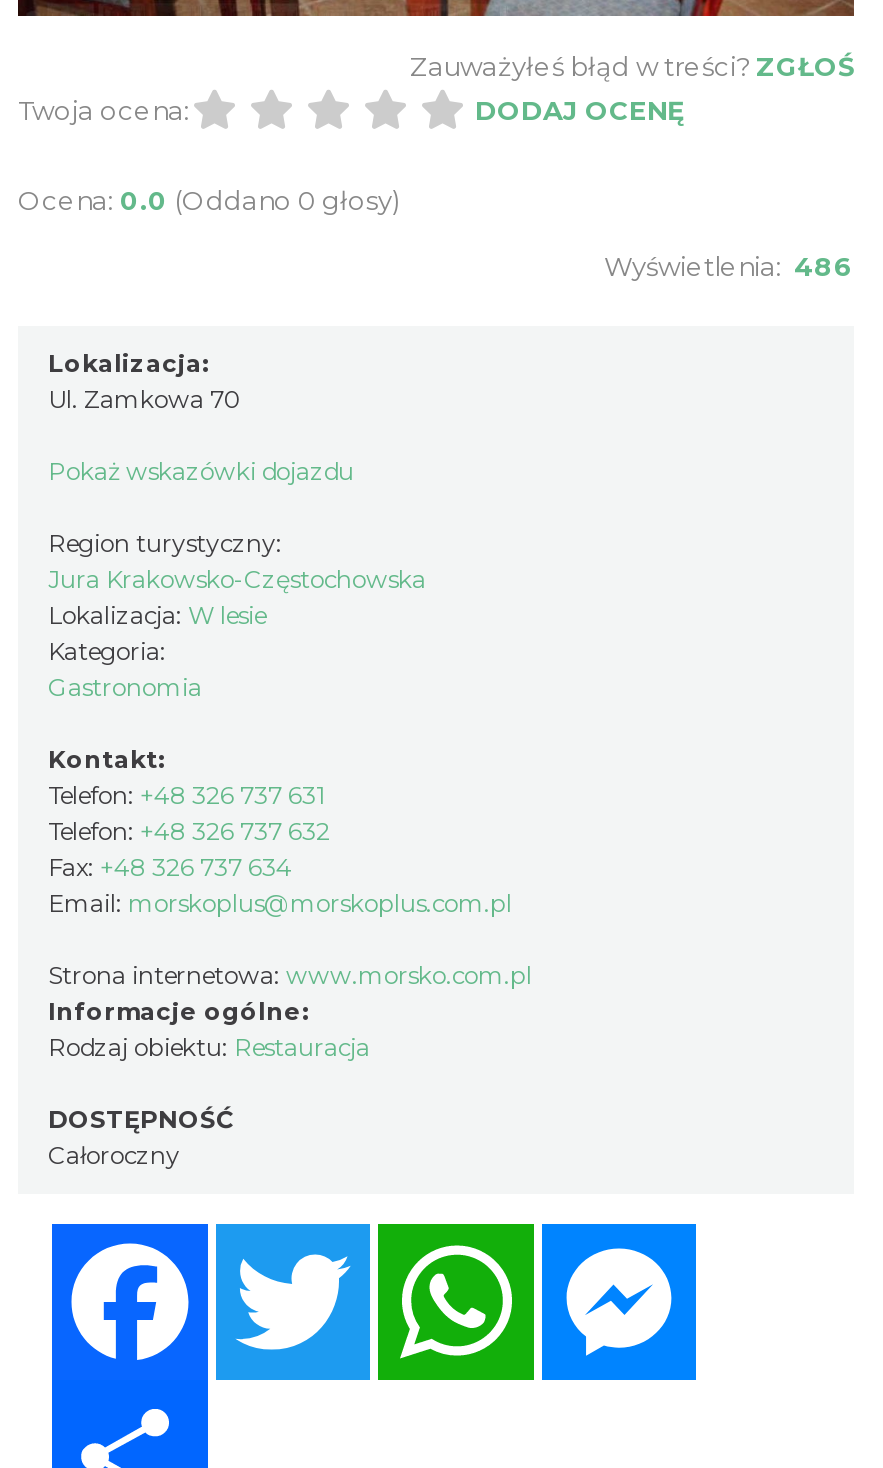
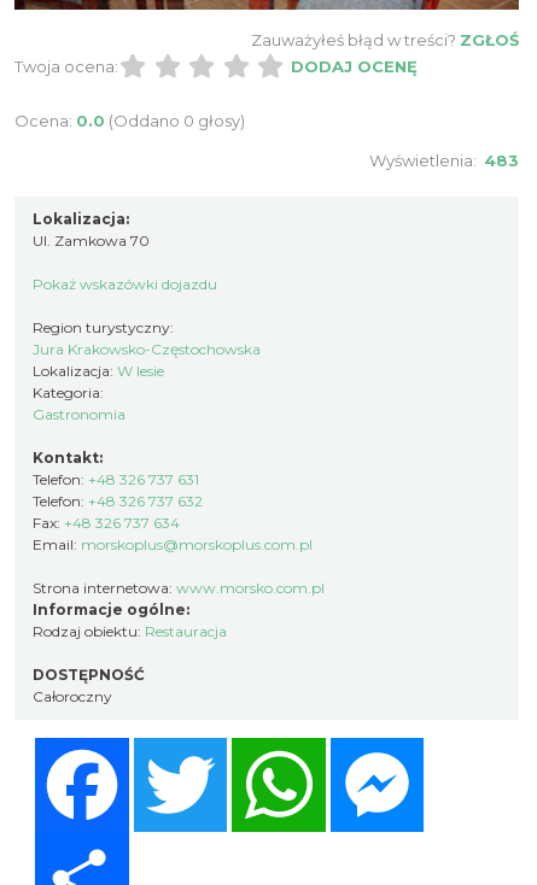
- Wyświetlenia: 486
+ Wyświetlenia: 483
